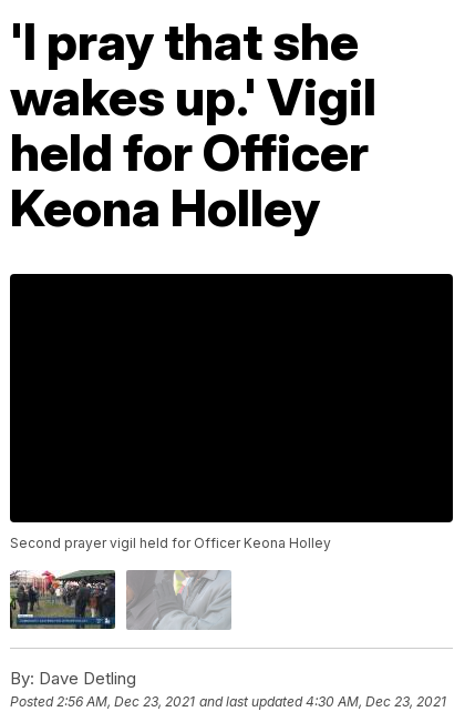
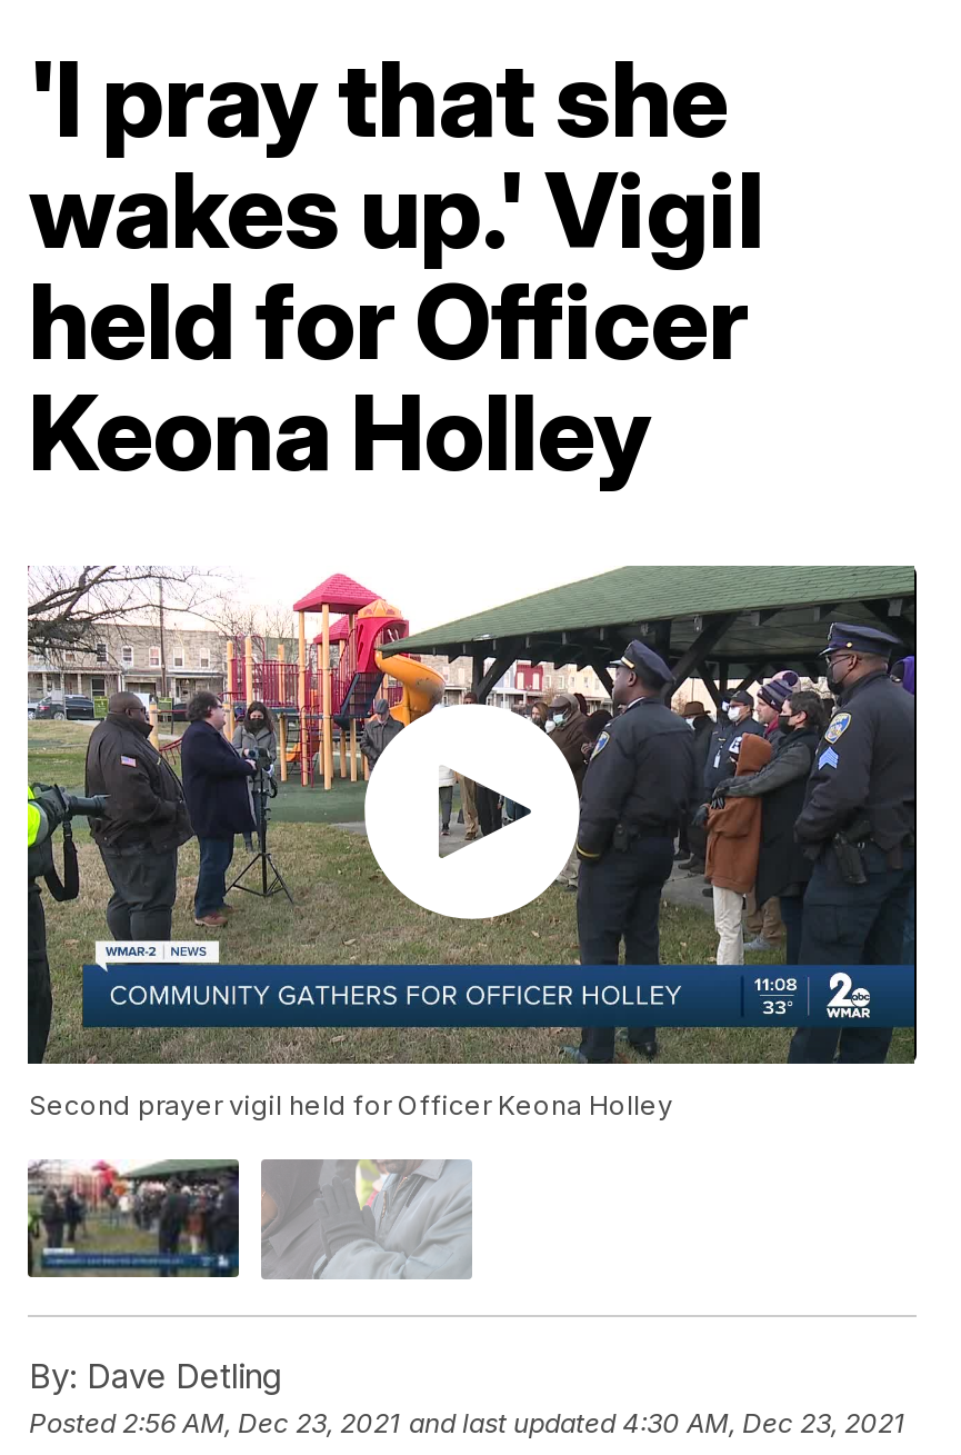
+ [image]
